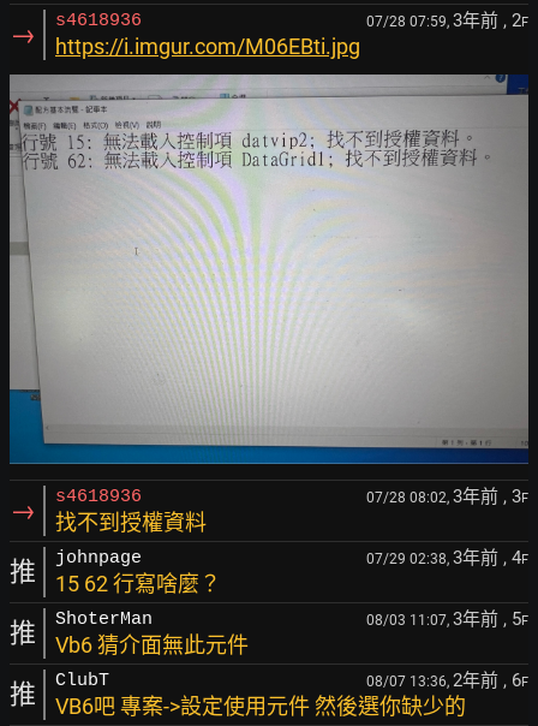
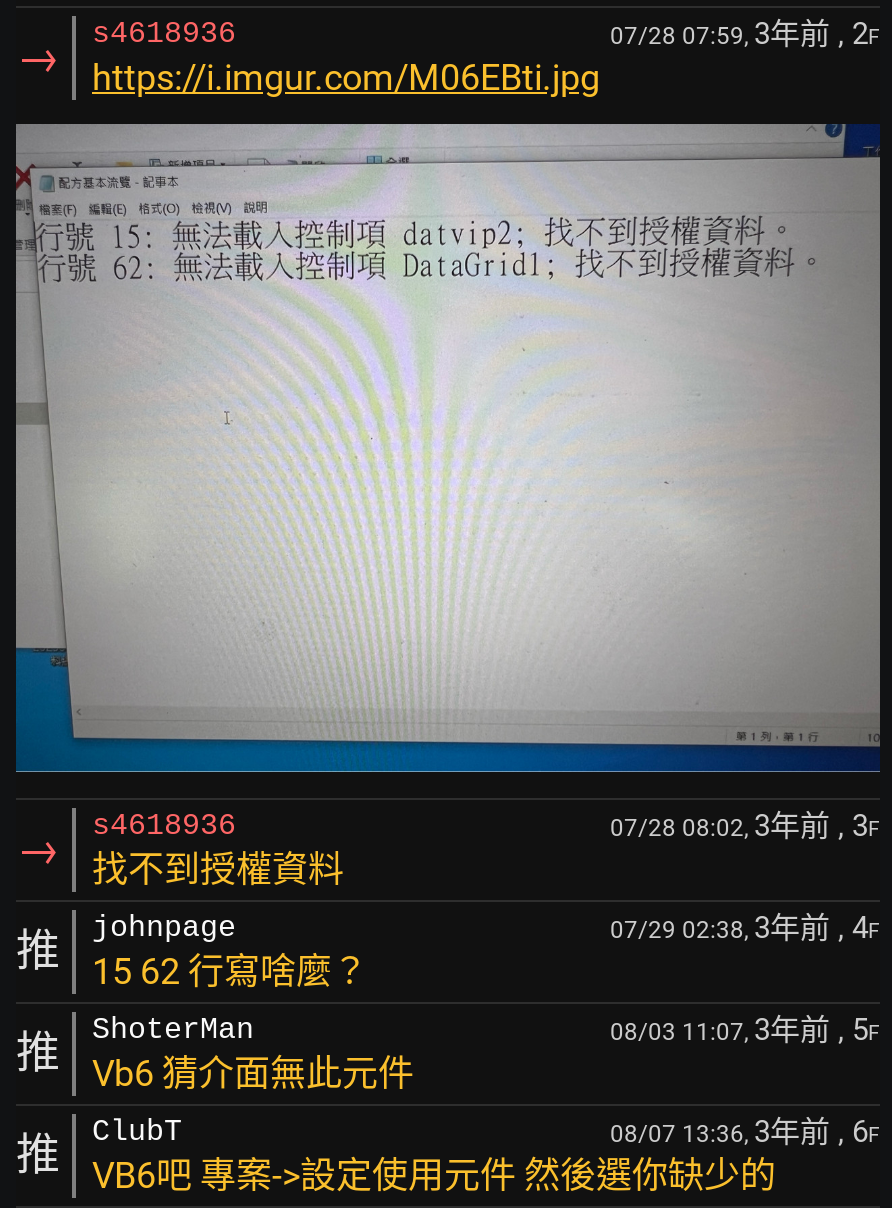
- 08/07 13:36, 2年前, 6F
+ 08/07 13:36, 3年前, 6F
